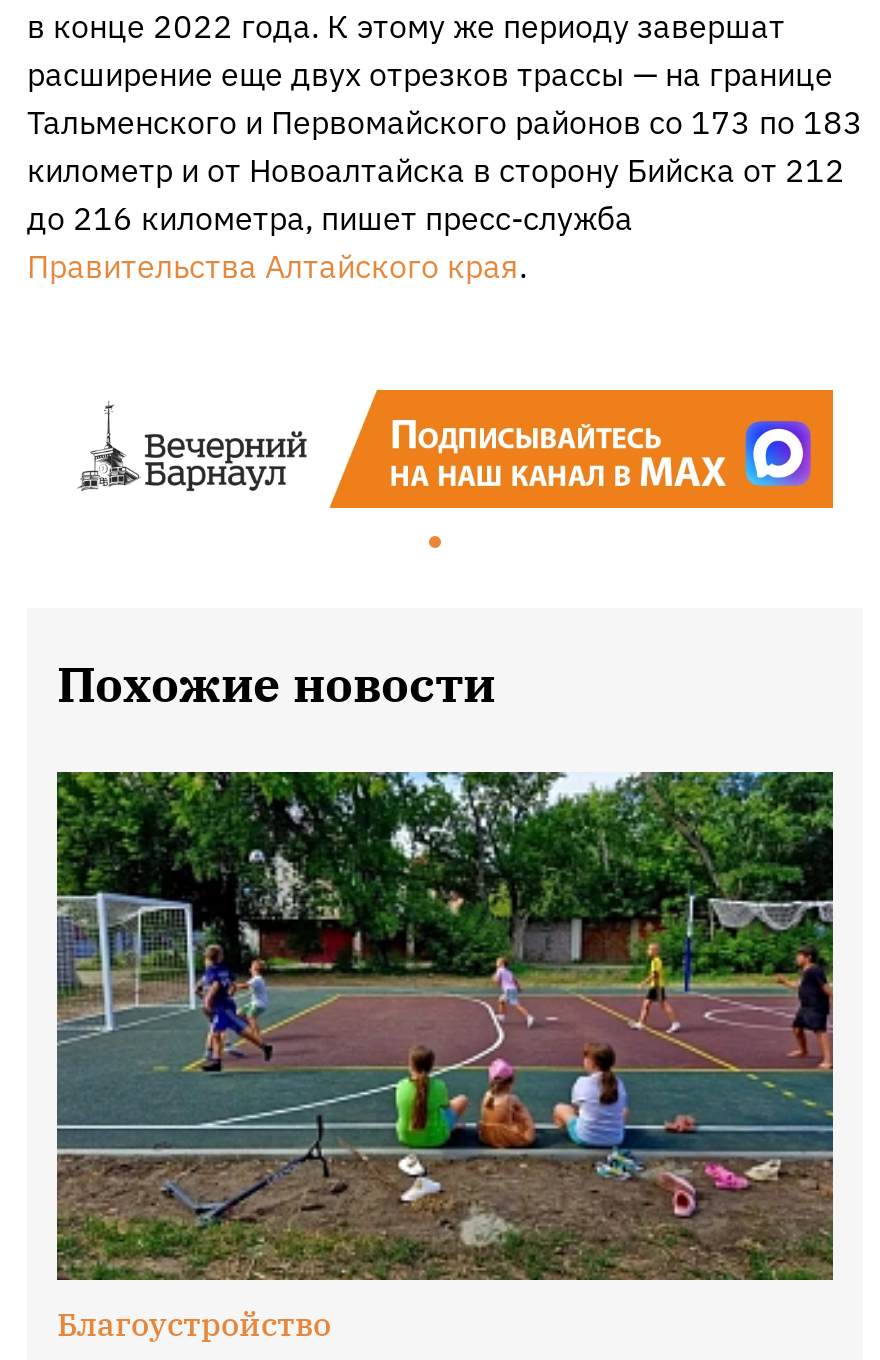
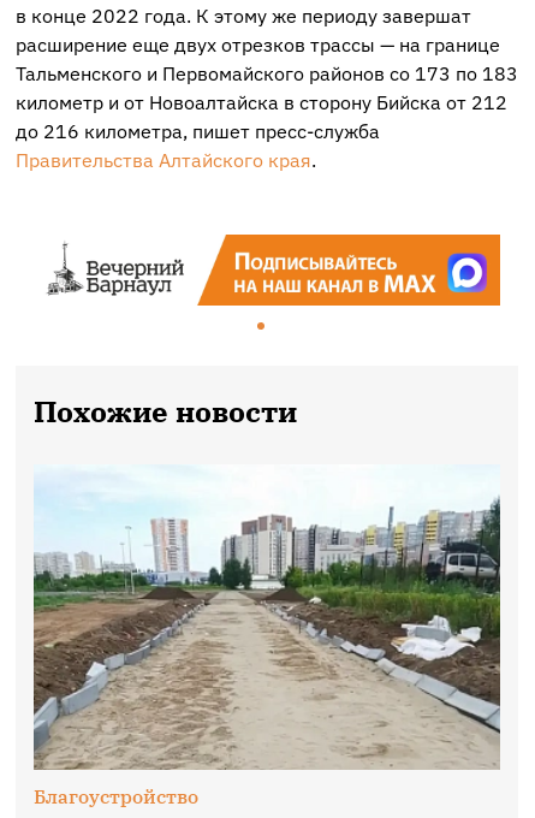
- [image]
+ [image]
